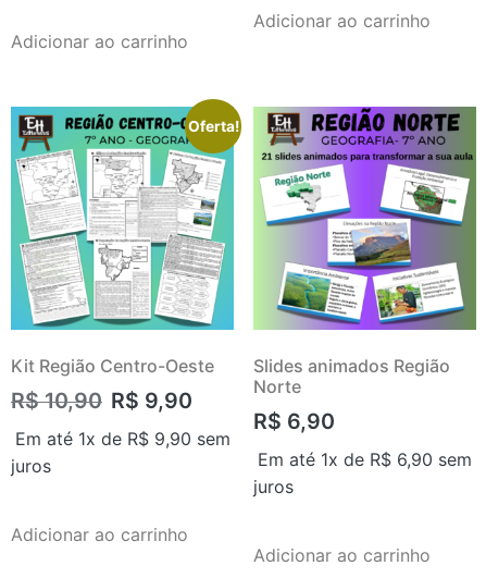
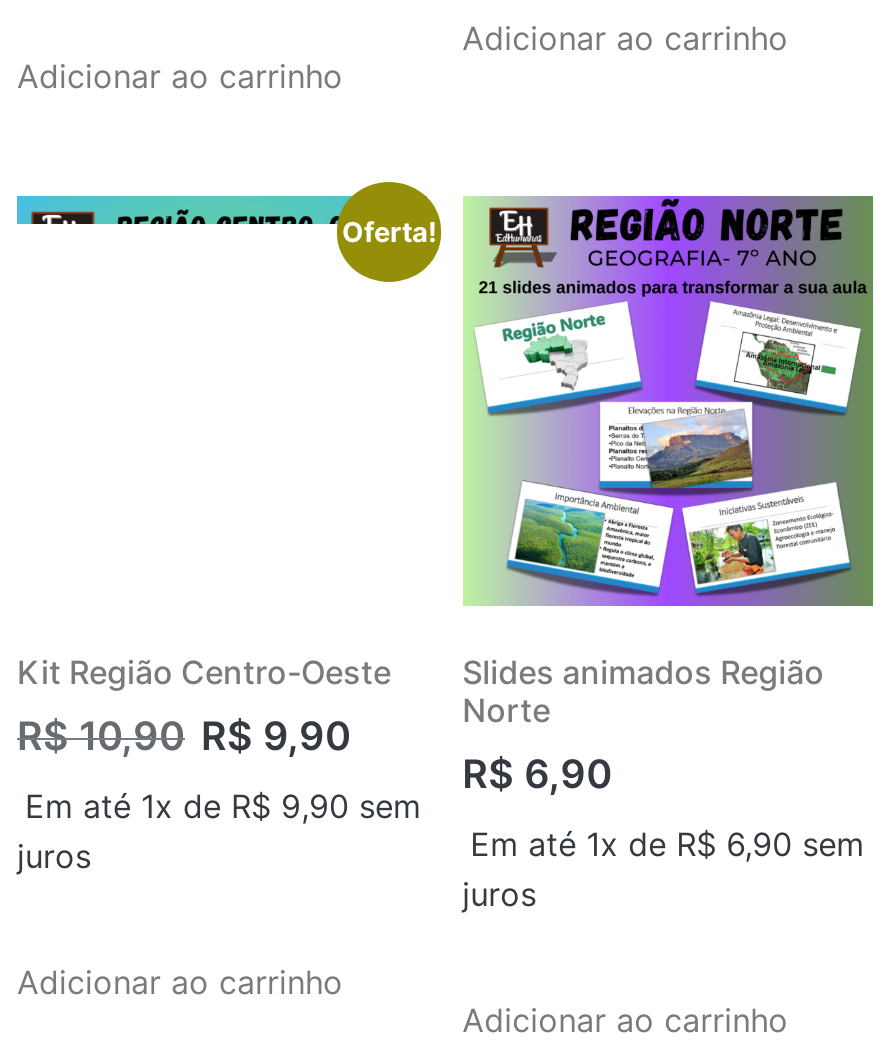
- [image]
